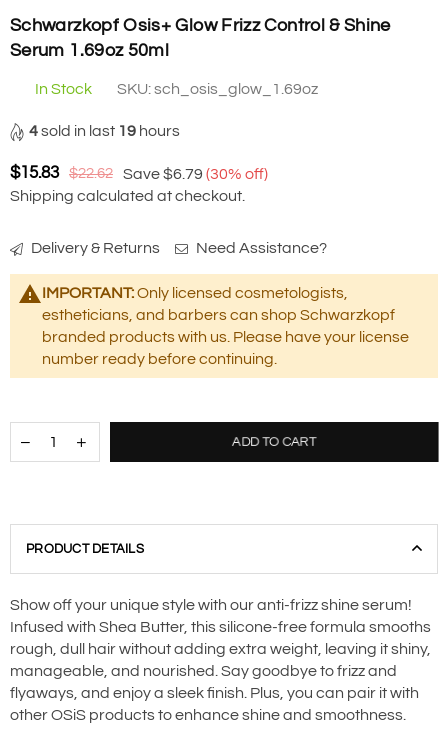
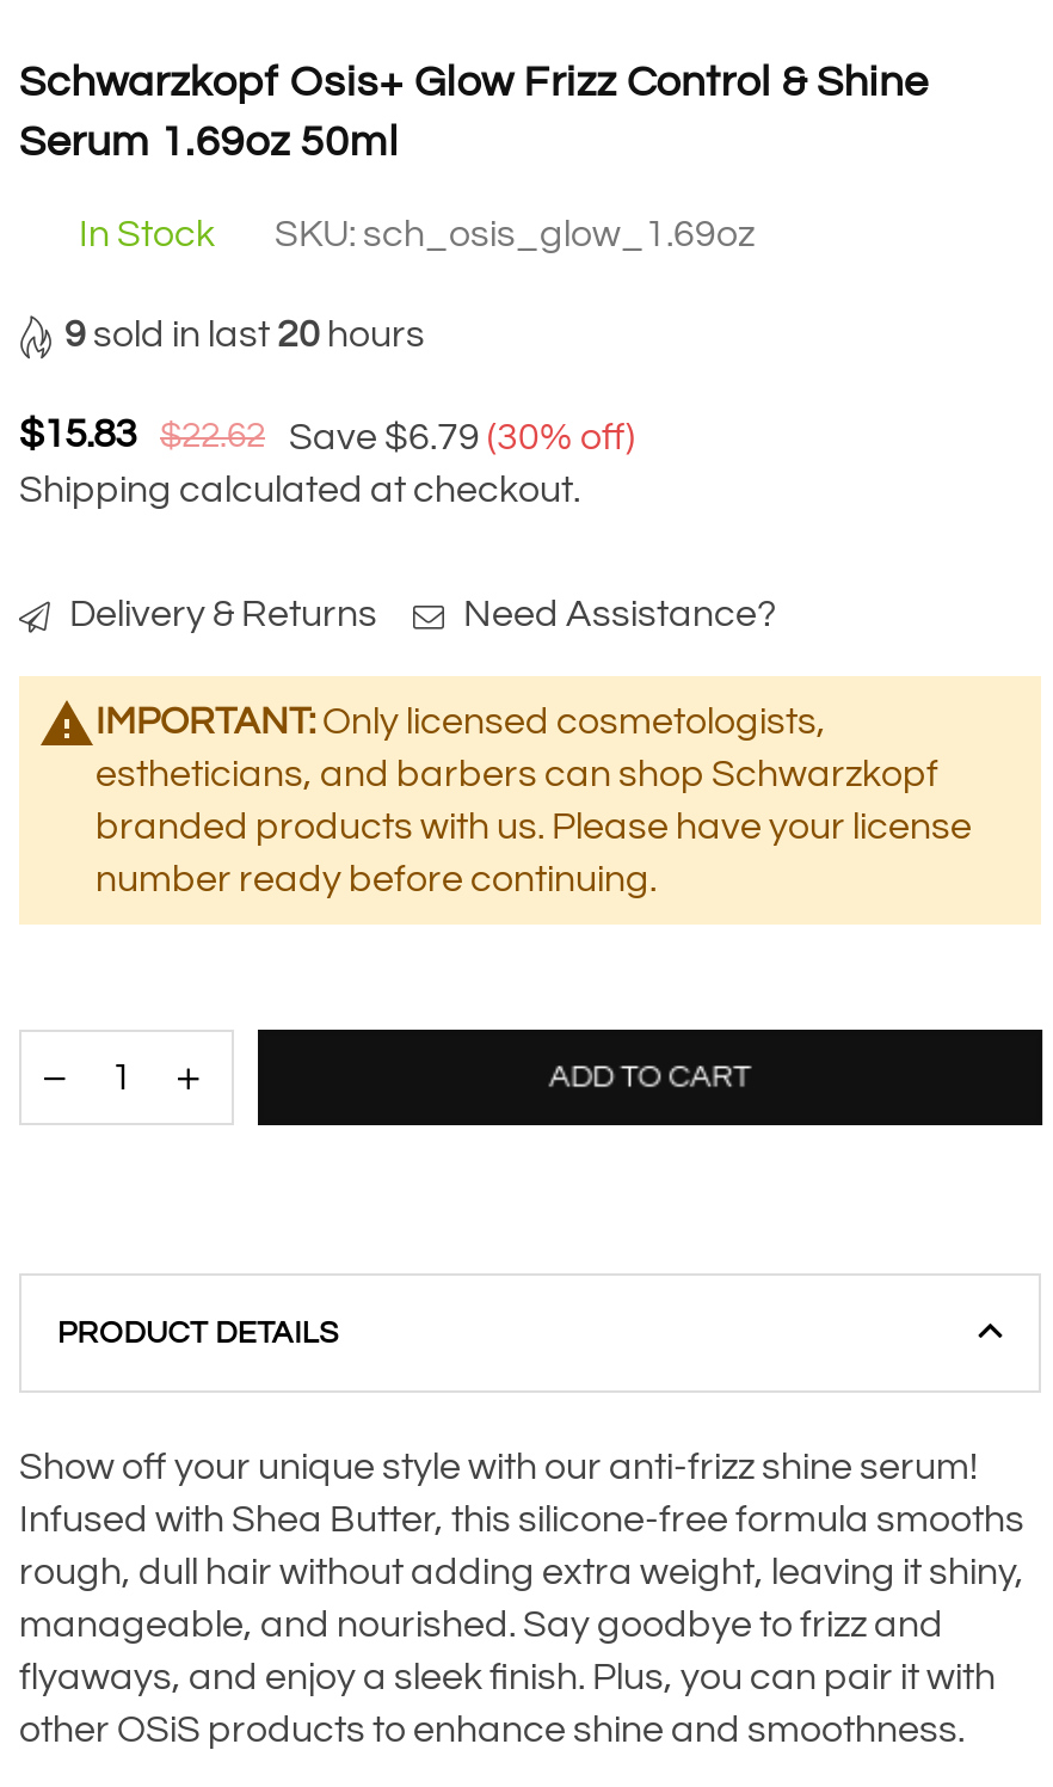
- 4 sold in last 19 hours
+ 9 sold in last 20 hours
